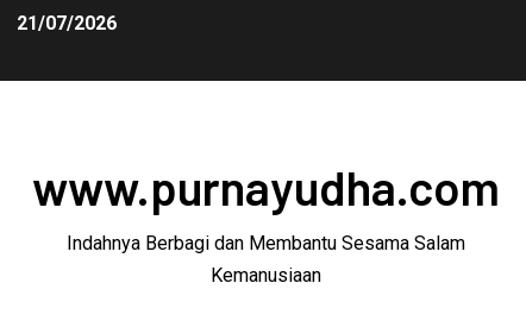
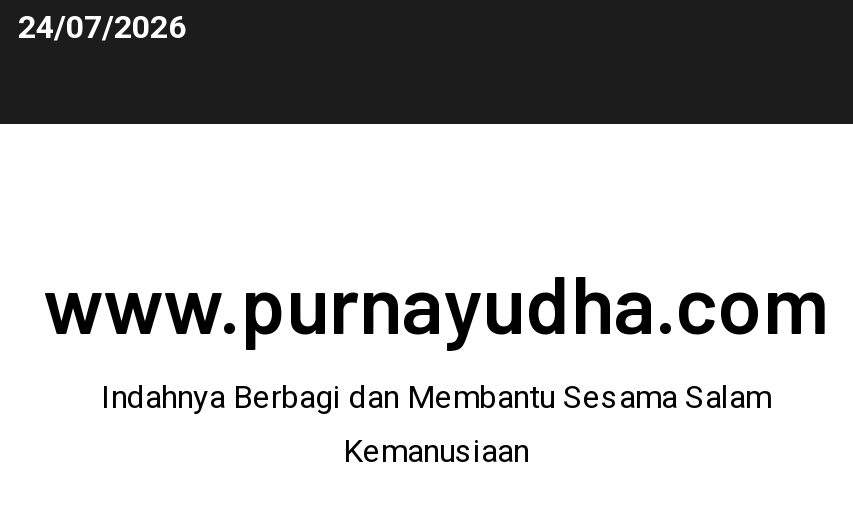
- 21/07/2026
+ 24/07/2026
